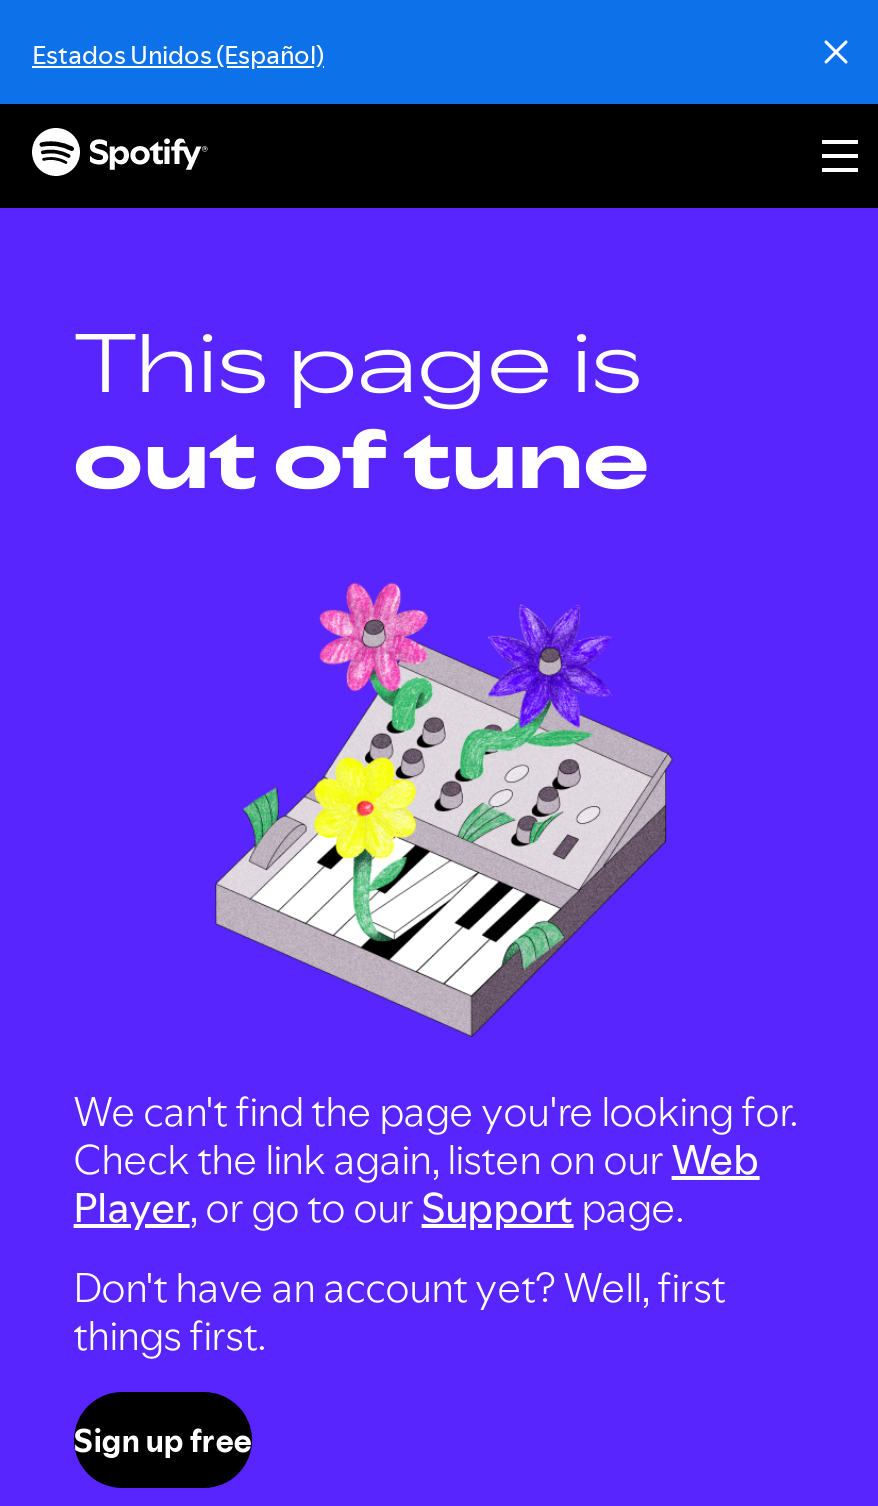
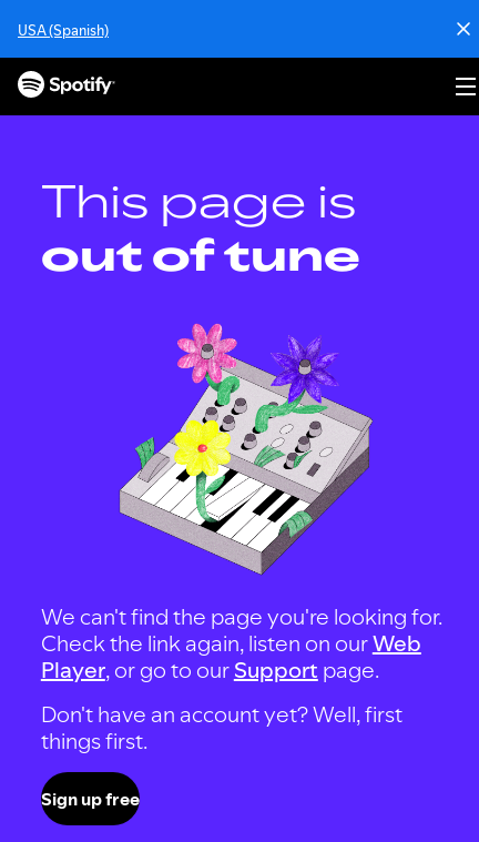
- Estados Unidos (Español)
+ USA (Spanish)
